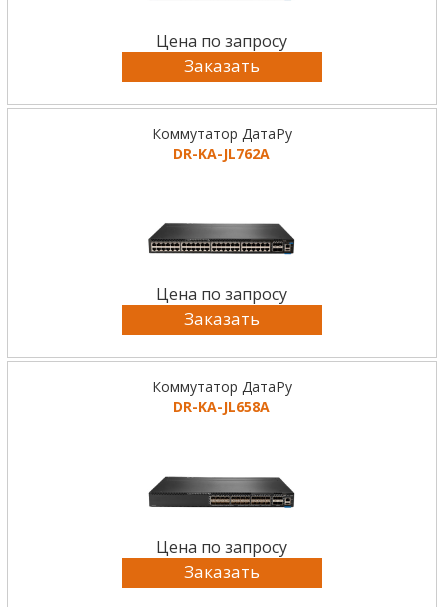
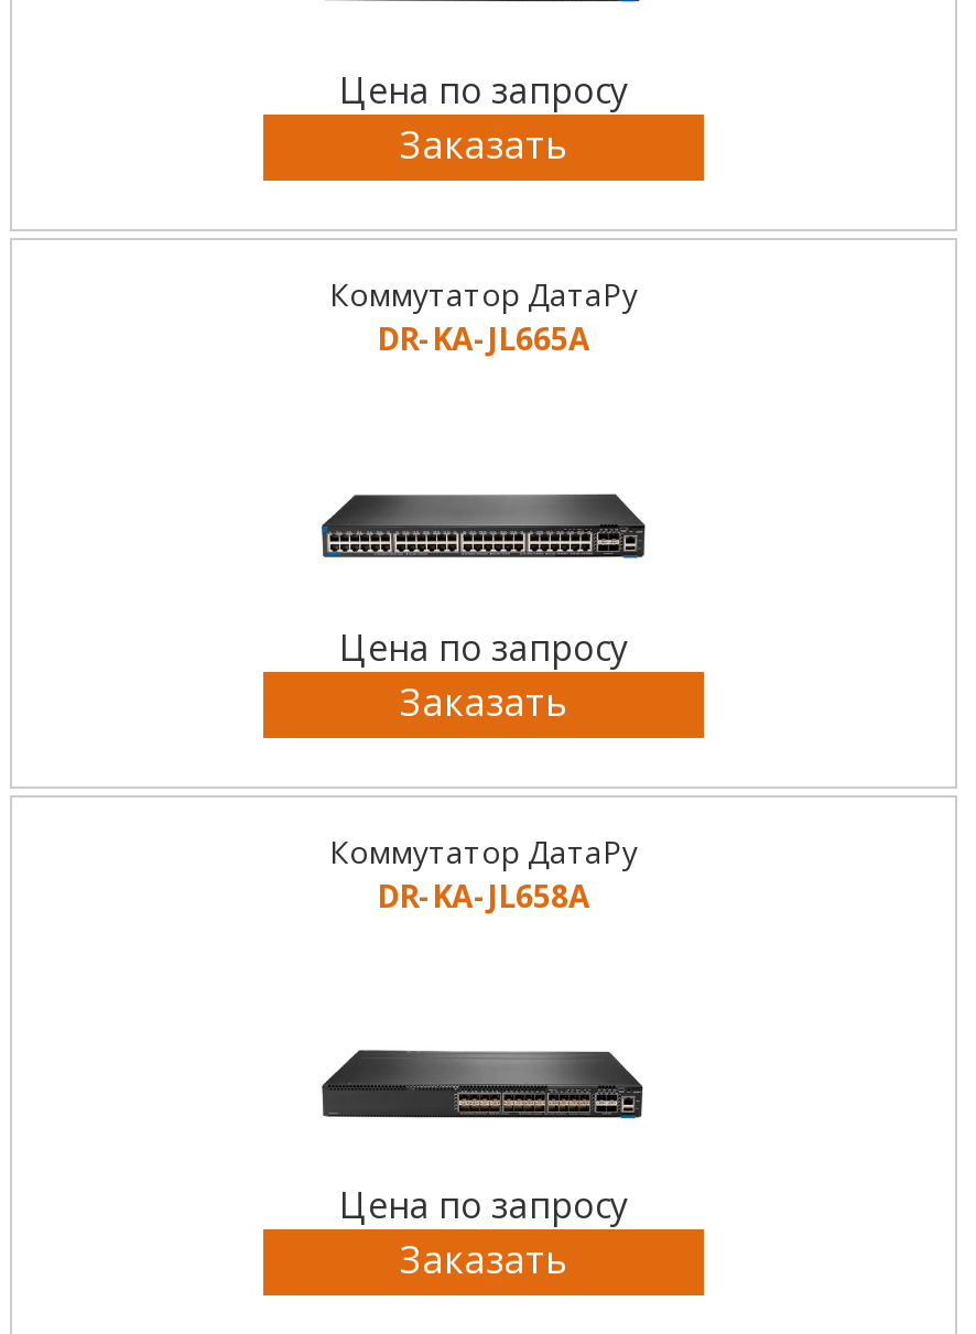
- DR-KА-JL762A
+ DR-KА-JL665A
